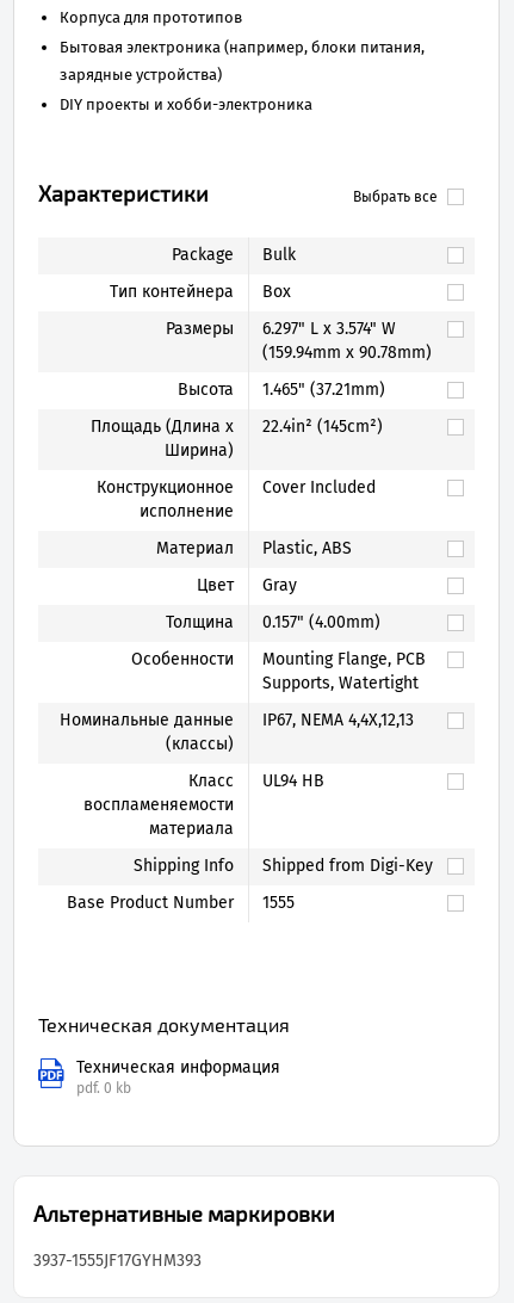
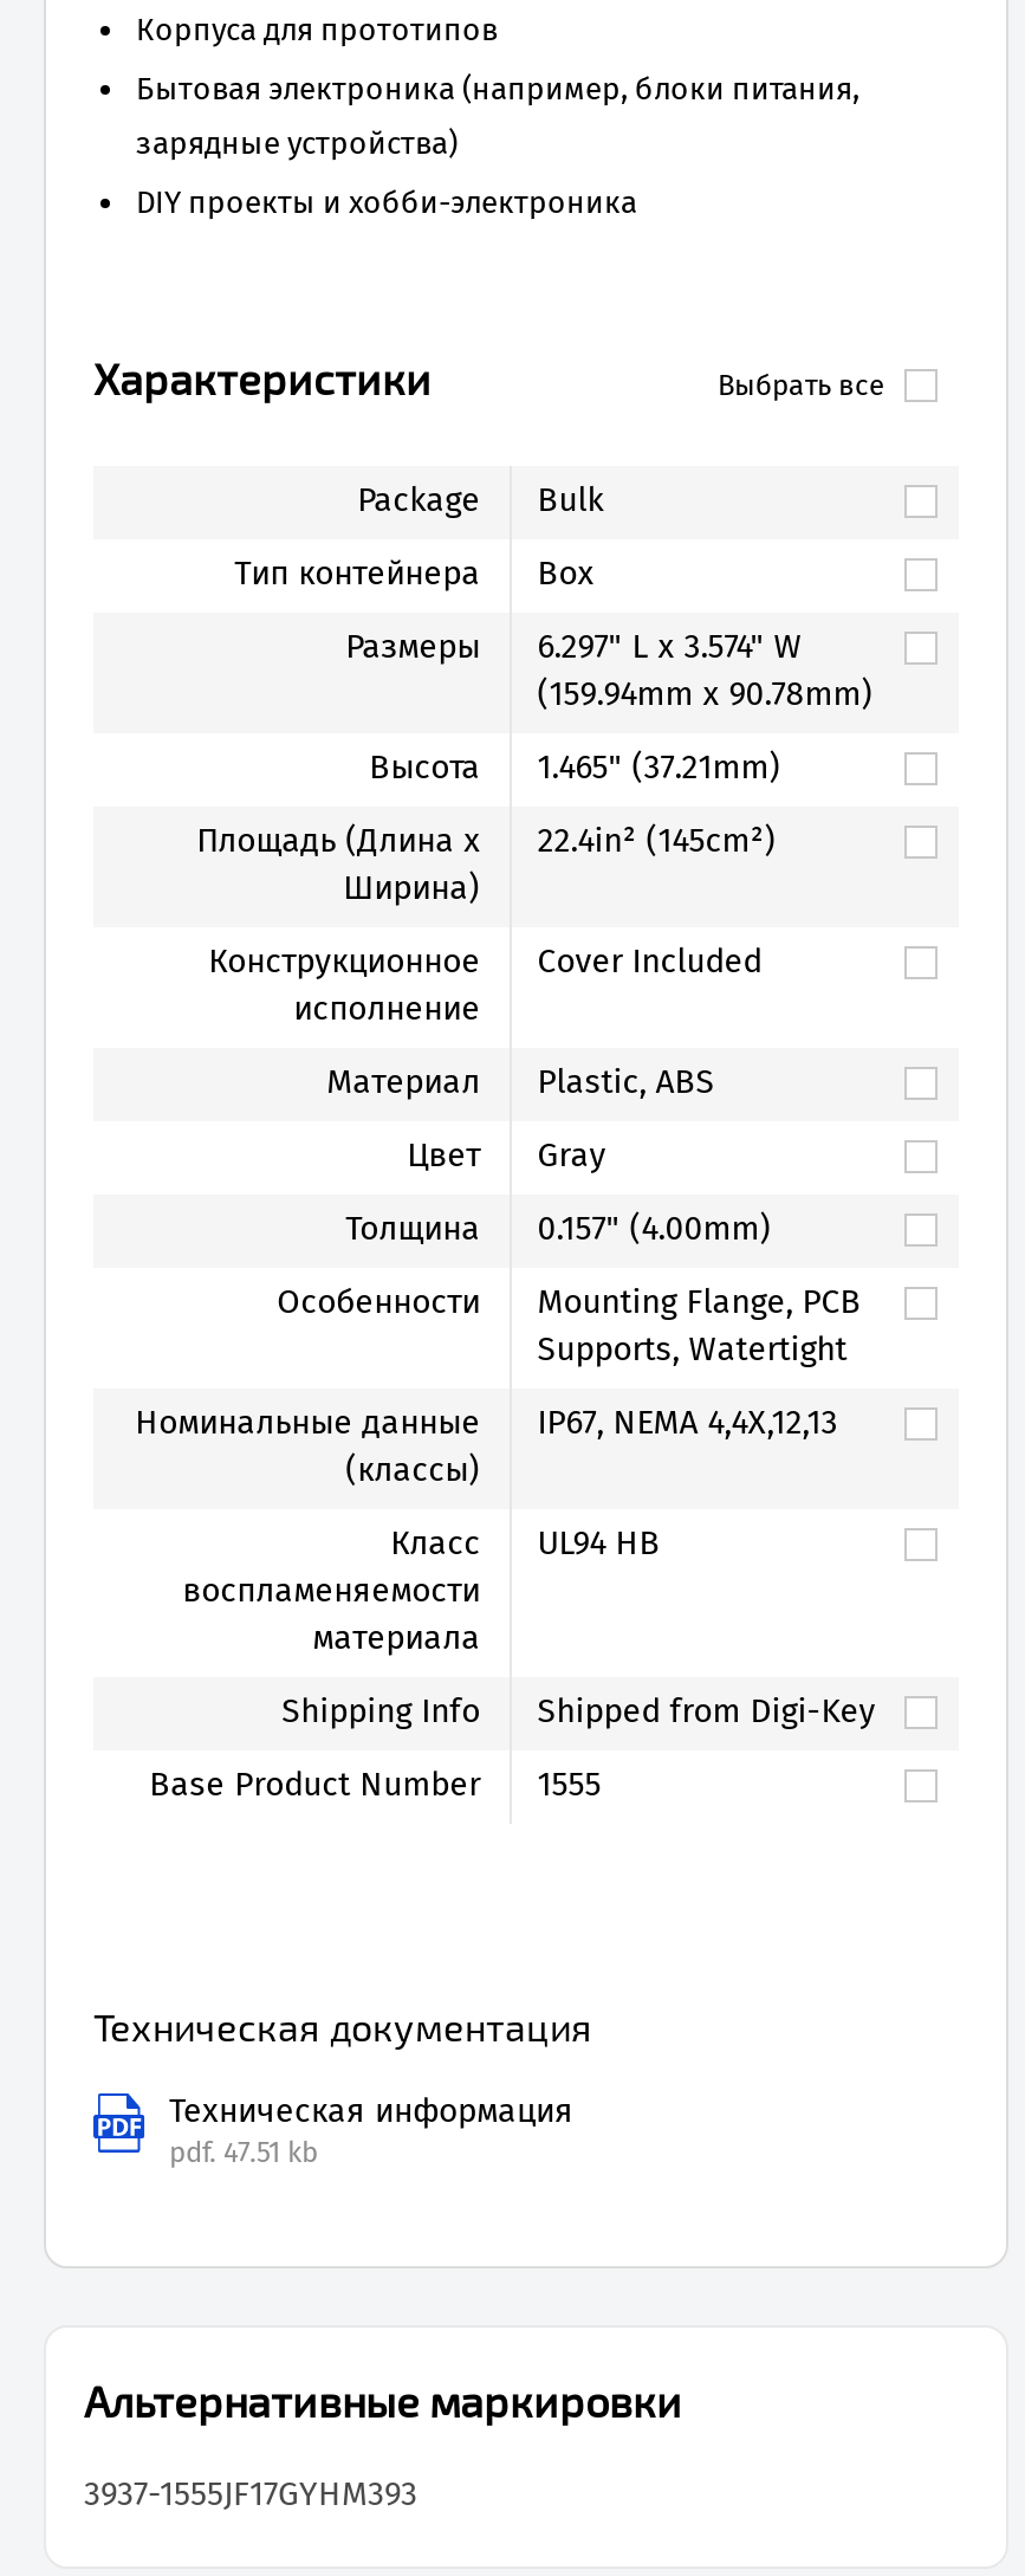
- pdf. 0 kb
+ pdf. 47.51 kb
